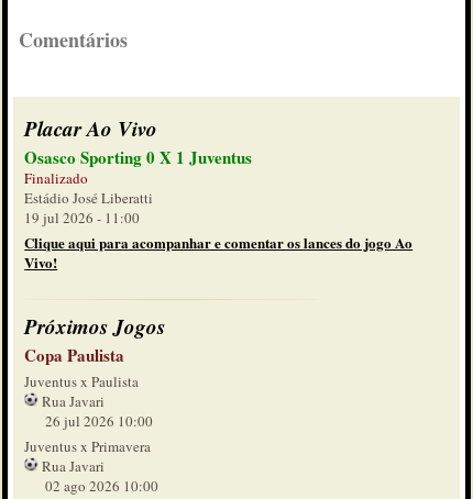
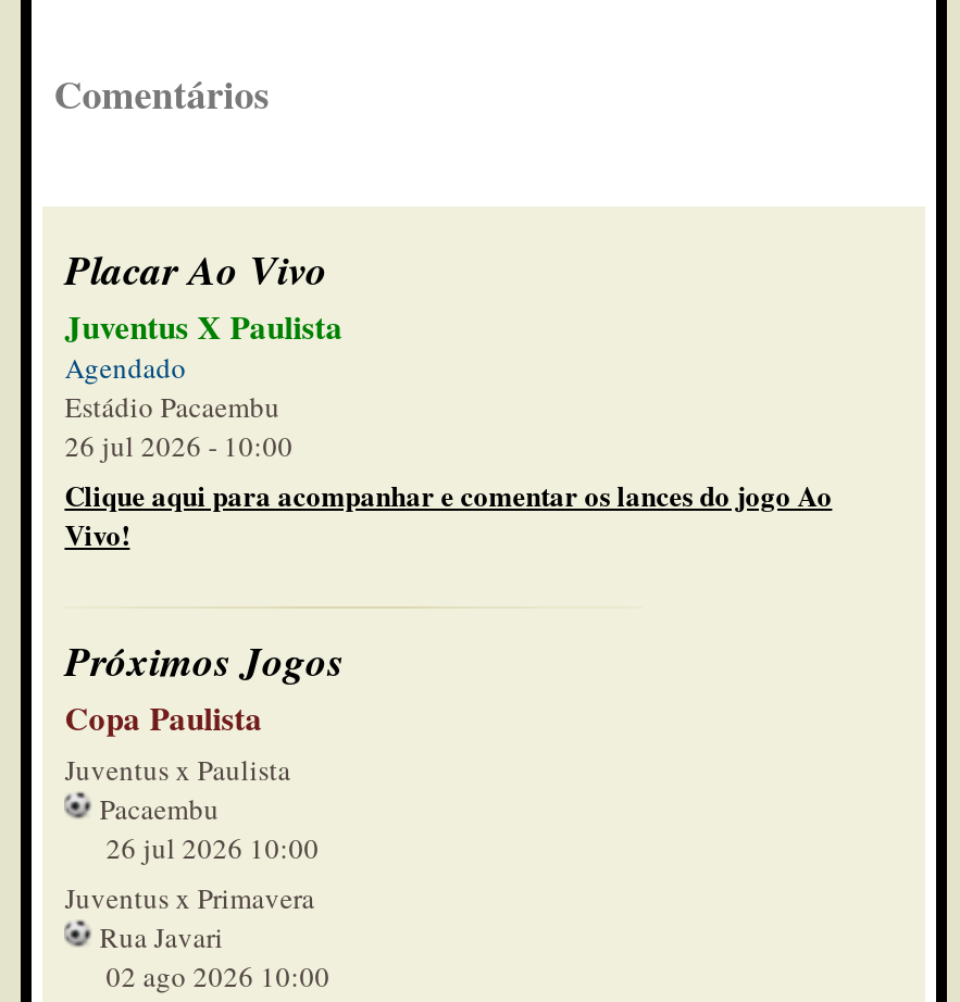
- Osasco Sporting 0 X 1 Juventus
- Finalizado
- Estádio José Liberatti
- 19 jul 2026 - 11:00
+ Juventus X Paulista
+ Agendado
+ Estádio Pacaembu
+ 26 jul 2026 - 10:00

- Rua Javari
+ Pacaembu
